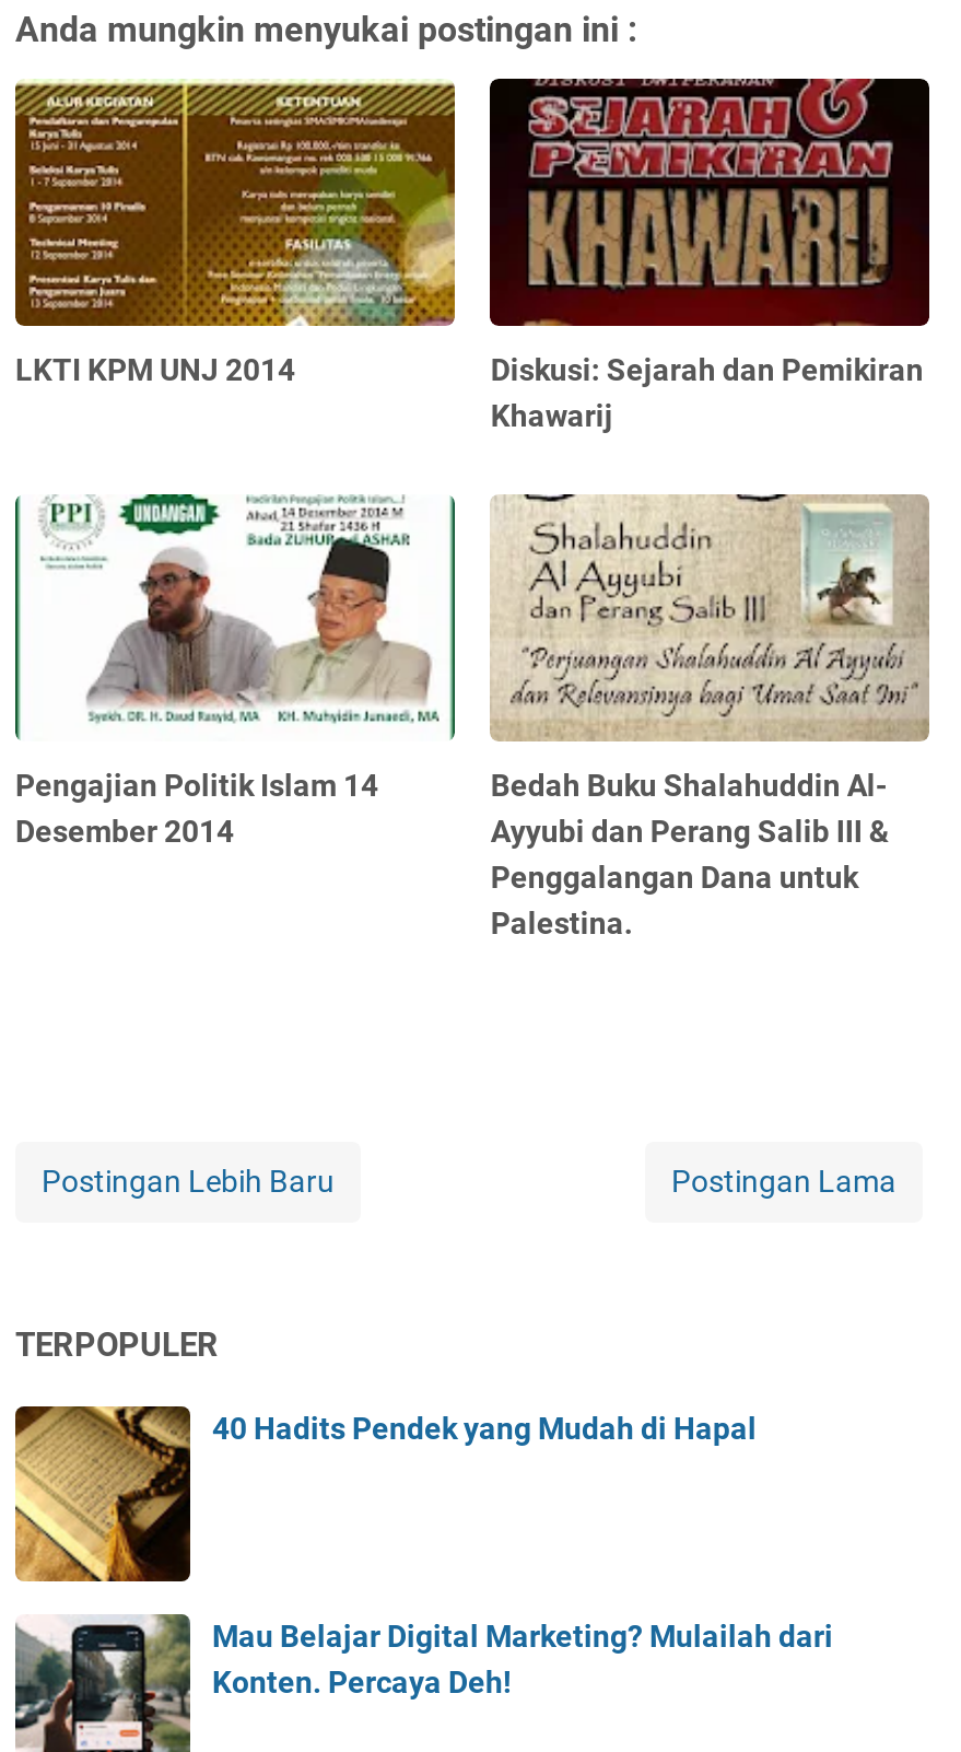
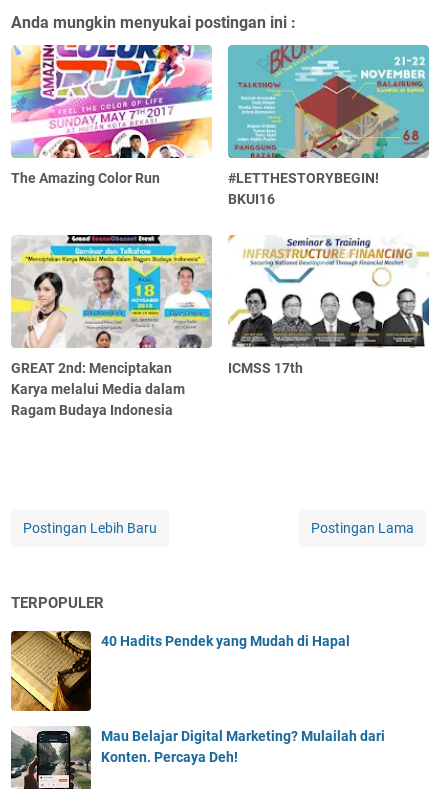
- [image]
- LKTI KPM UNJ 2014
- Diskusi: Sejarah dan Pemikiran
- Khawarij
+ [image]
+ The Amazing Color Run
+ #LETTHESTORYBEGIN!
+ BKUI16

- [image]
+ [image]

- [image]
- Pengajian Politik Islam 14
- Desember 2014
+ [image]
+ GREAT 2nd: Menciptakan
+ Karya melalui Media dalam
+ Ragam Budaya Indonesia

- [image]
- Bedah Buku Shalahuddin Al-
- Ayyubi dan Perang Salib III &
- Penggalangan Dana untuk
- Palestina.
+ [image]
+ ICMSS 17th
